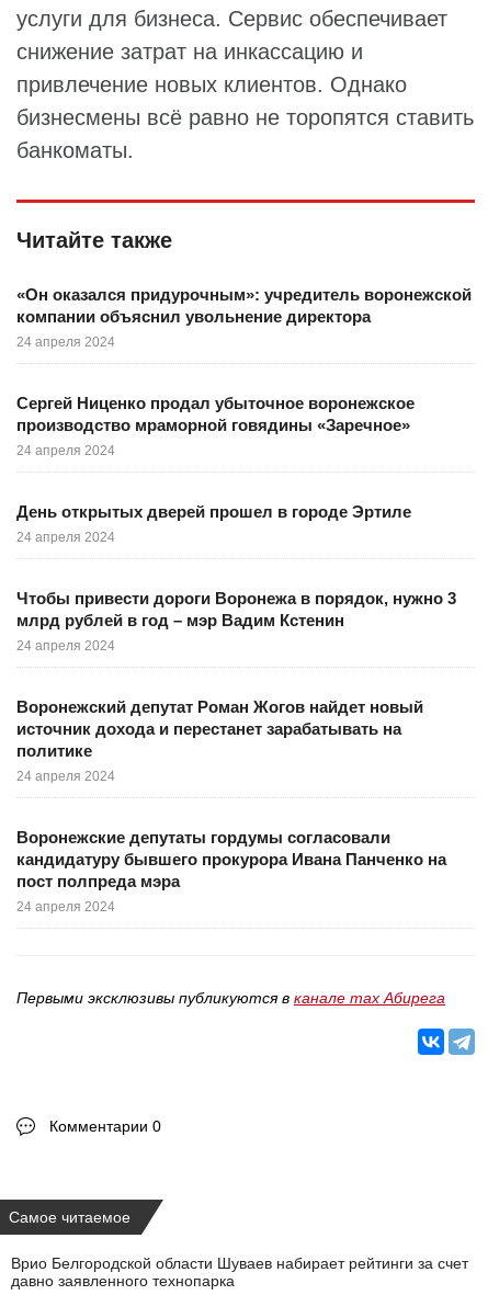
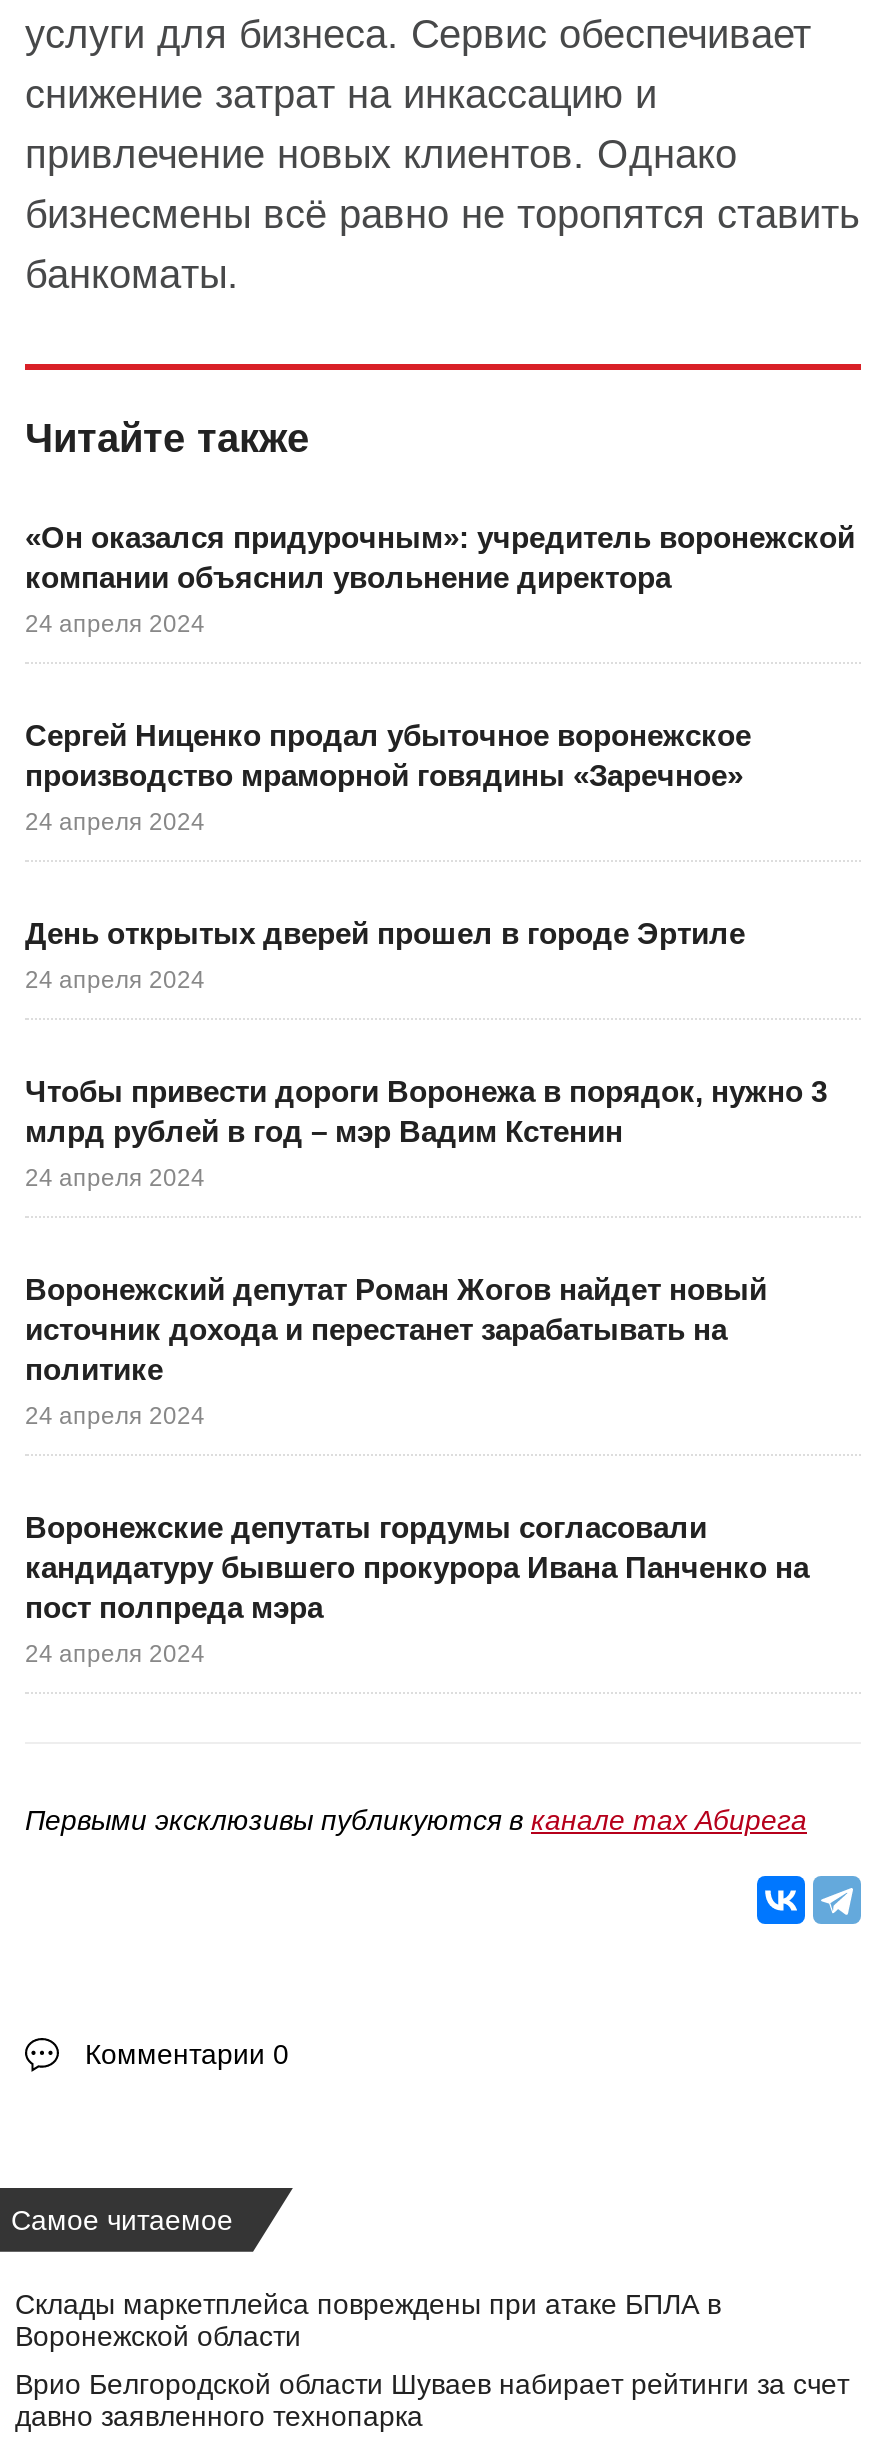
+ Склады маркетплейса повреждены при атаке БПЛА в
+ Воронежской области
